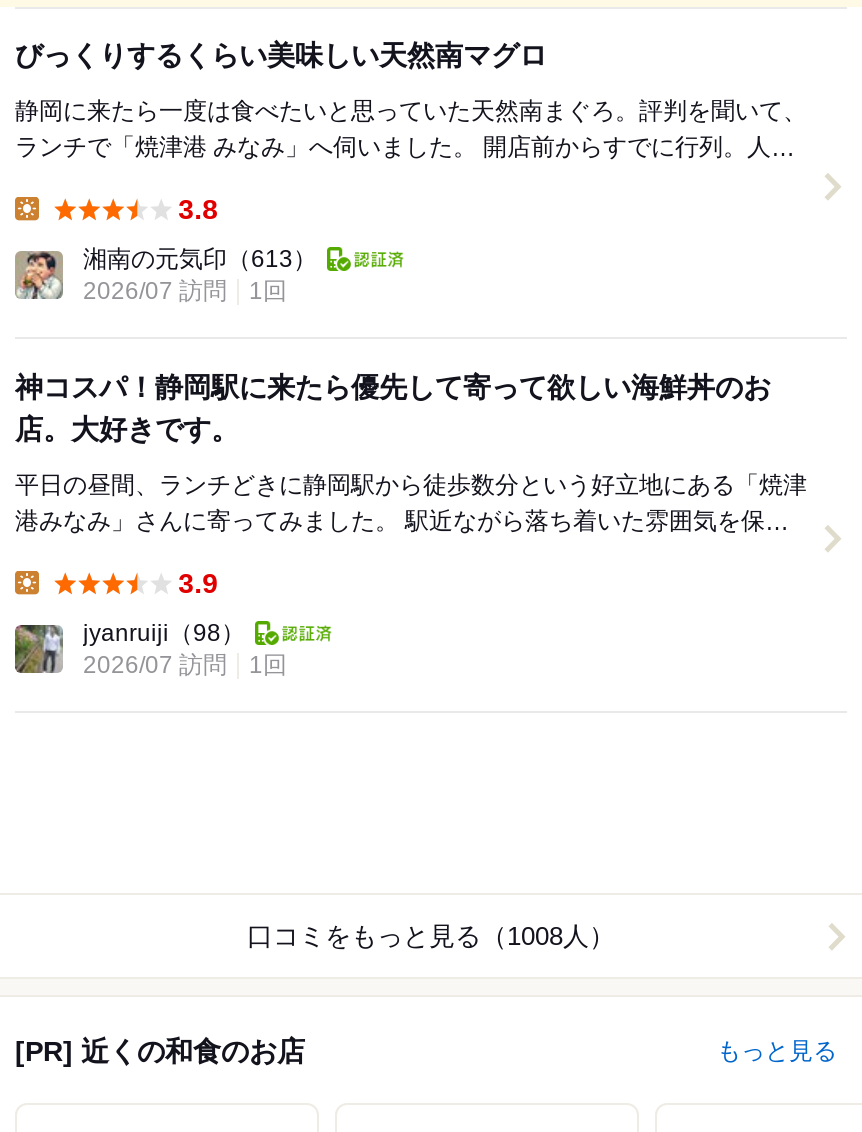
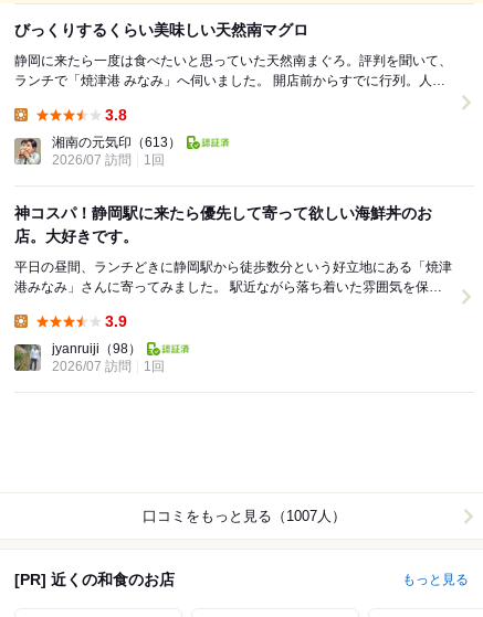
- 口コミをもっと見る（1008人）
+ 口コミをもっと見る（1007人）
